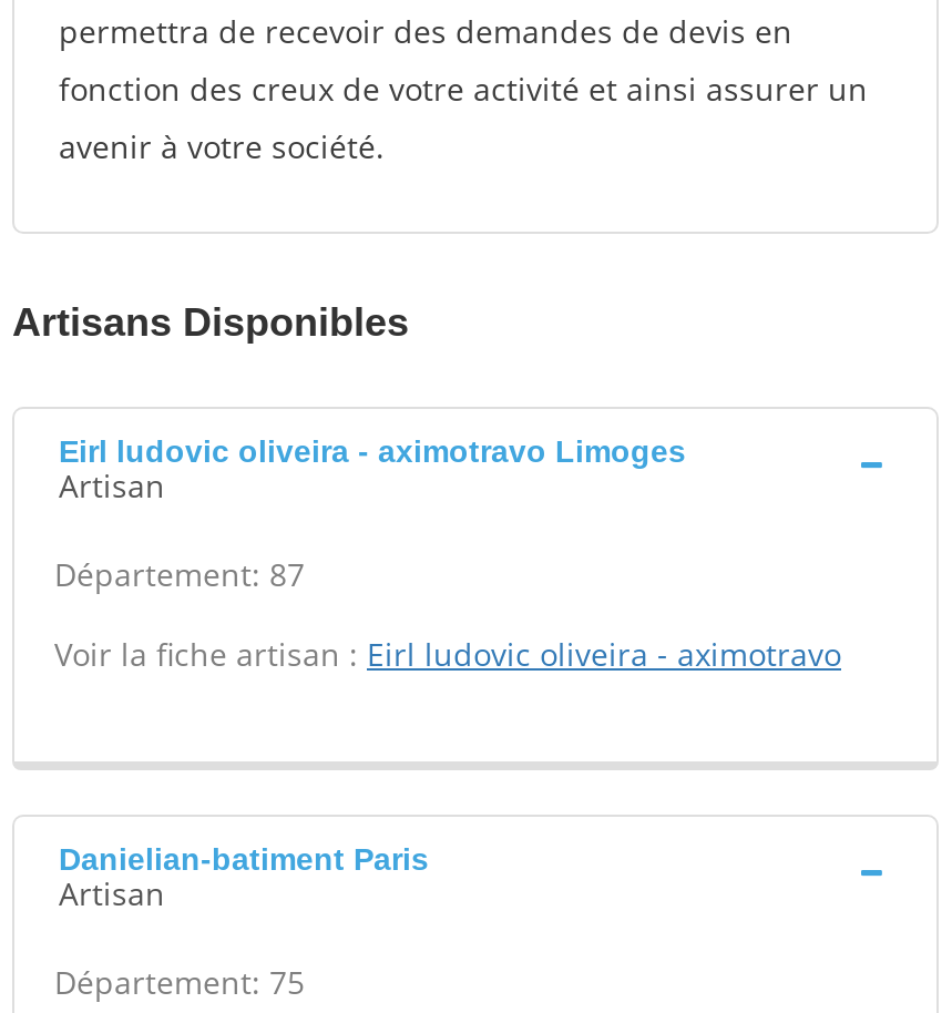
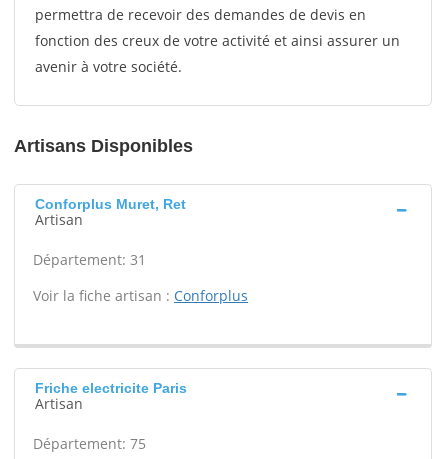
- Eirl ludovic oliveira - aximotravo Limoges
+ Conforplus Muret, Ret

- Département: 87
+ Département: 31

- Voir la fiche artisan : Eirl ludovic oliveira - aximotravo
+ Voir la fiche artisan : Conforplus

- Danielian-batiment Paris
+ Friche electricite Paris
